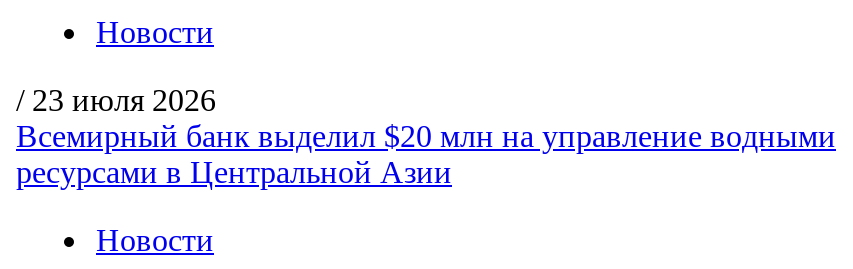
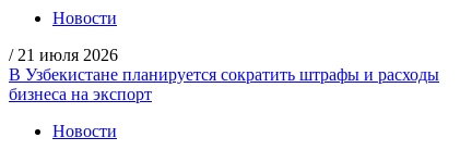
- / 23 июля 2026
- Всемирный банк выделил $20 млн на управление водными
- ресурсами в Центральной Азии
+ / 21 июля 2026
+ В Узбекистане планируется сократить штрафы и расходы
+ бизнеса на экспорт
